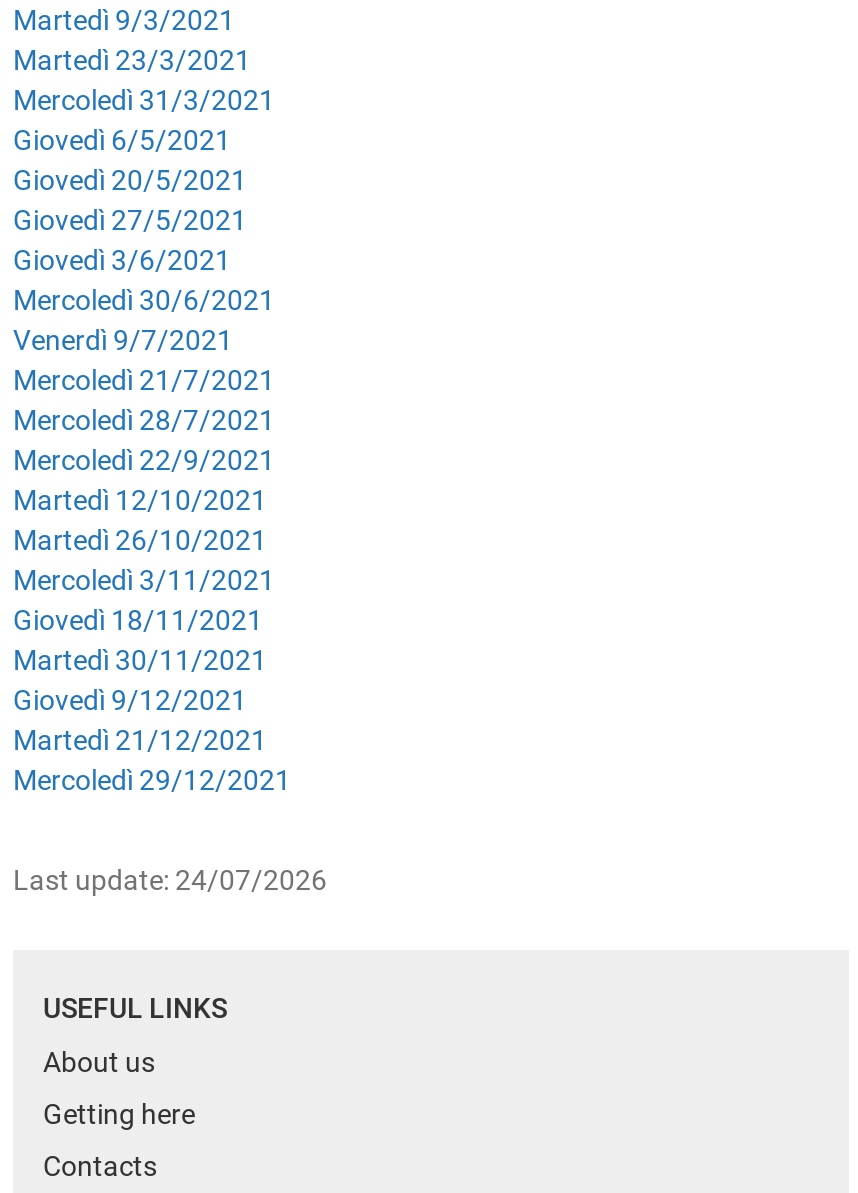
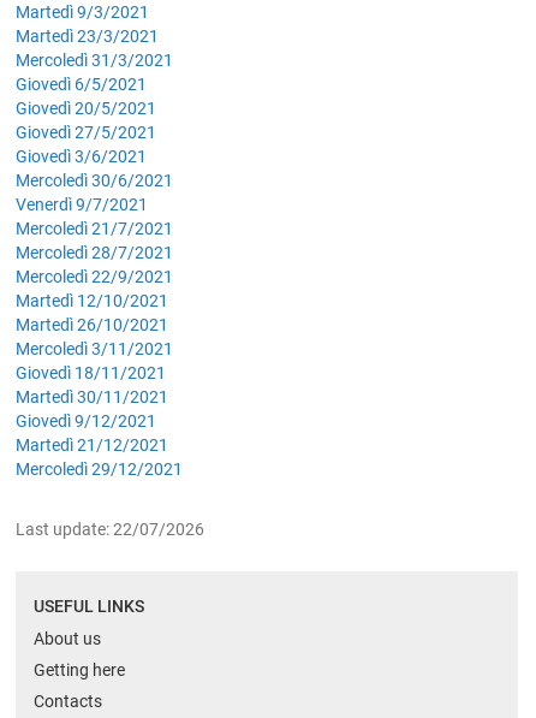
- Last update: 24/07/2026
+ Last update: 22/07/2026
